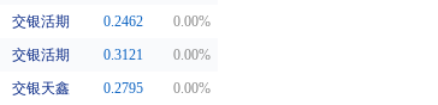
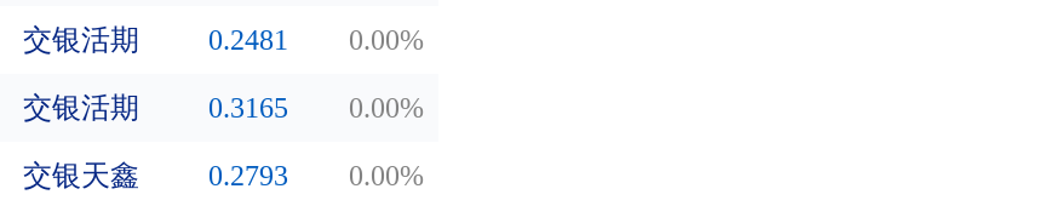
- 0.2462 0.00%
+ 0.2481 0.00%

- 0.3121 0.00%
+ 0.3165 0.00%

- 0.2795 0.00%
+ 0.2793 0.00%
